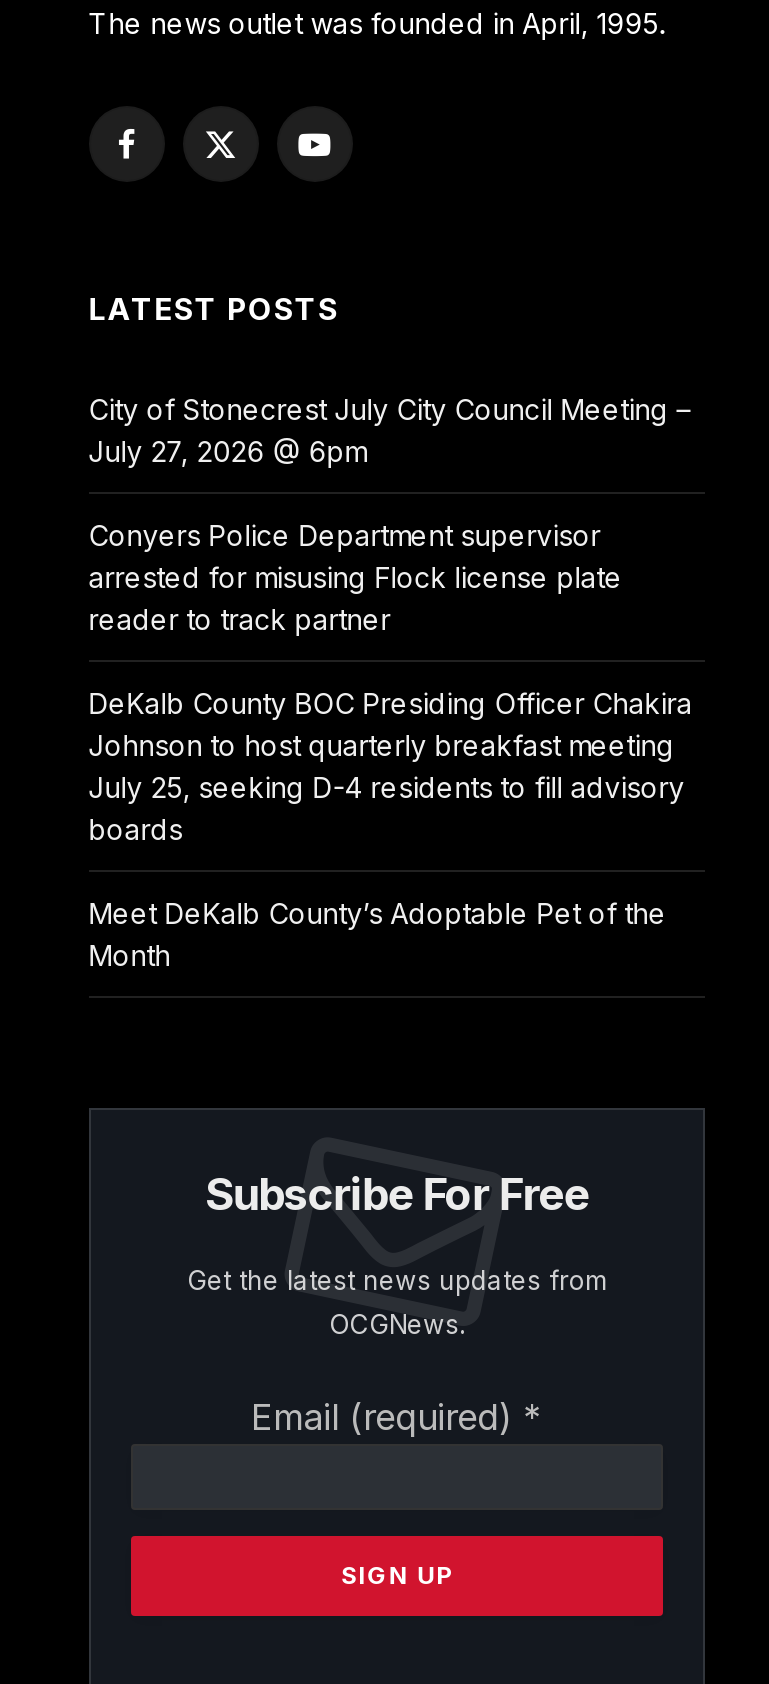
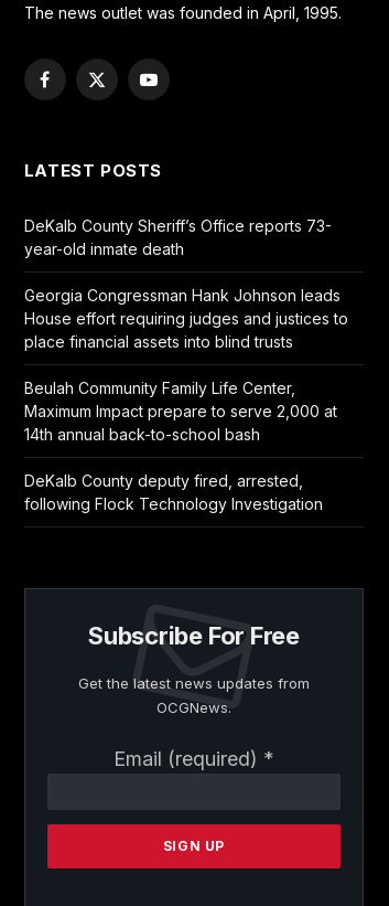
- City of Stonecrest July City Council Meeting –
- July 27, 2026 @ 6pm
+ DeKalb County Sheriff’s Office reports 73-
+ year-old inmate death

- Conyers Police Department supervisor
- arrested for misusing Flock license plate
- reader to track partner
+ Georgia Congressman Hank Johnson leads
+ House effort requiring judges and justices to
+ place financial assets into blind trusts

- DeKalb County BOC Presiding Officer Chakira
- Johnson to host quarterly breakfast meeting
- July 25, seeking D-4 residents to fill advisory
- boards
+ Beulah Community Family Life Center,
+ Maximum Impact prepare to serve 2,000 at
+ 14th annual back-to-school bash

- Meet DeKalb County’s Adoptable Pet of the
- Month
+ DeKalb County deputy fired, arrested,
+ following Flock Technology Investigation
